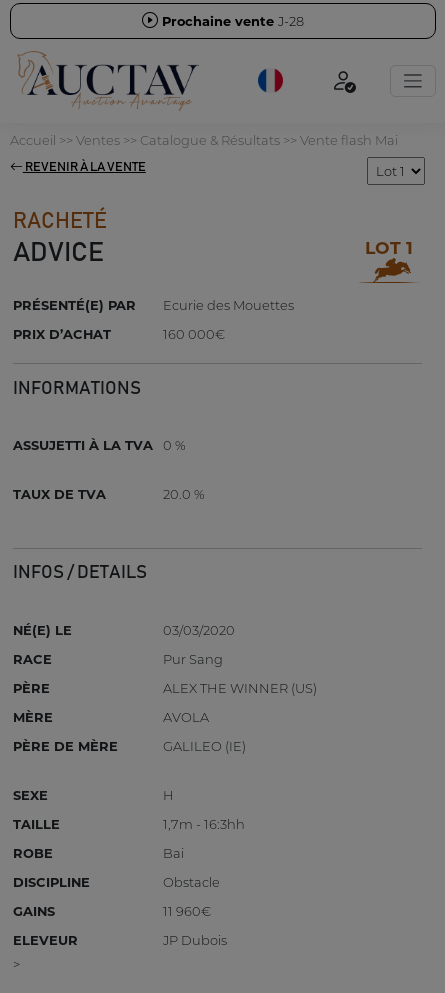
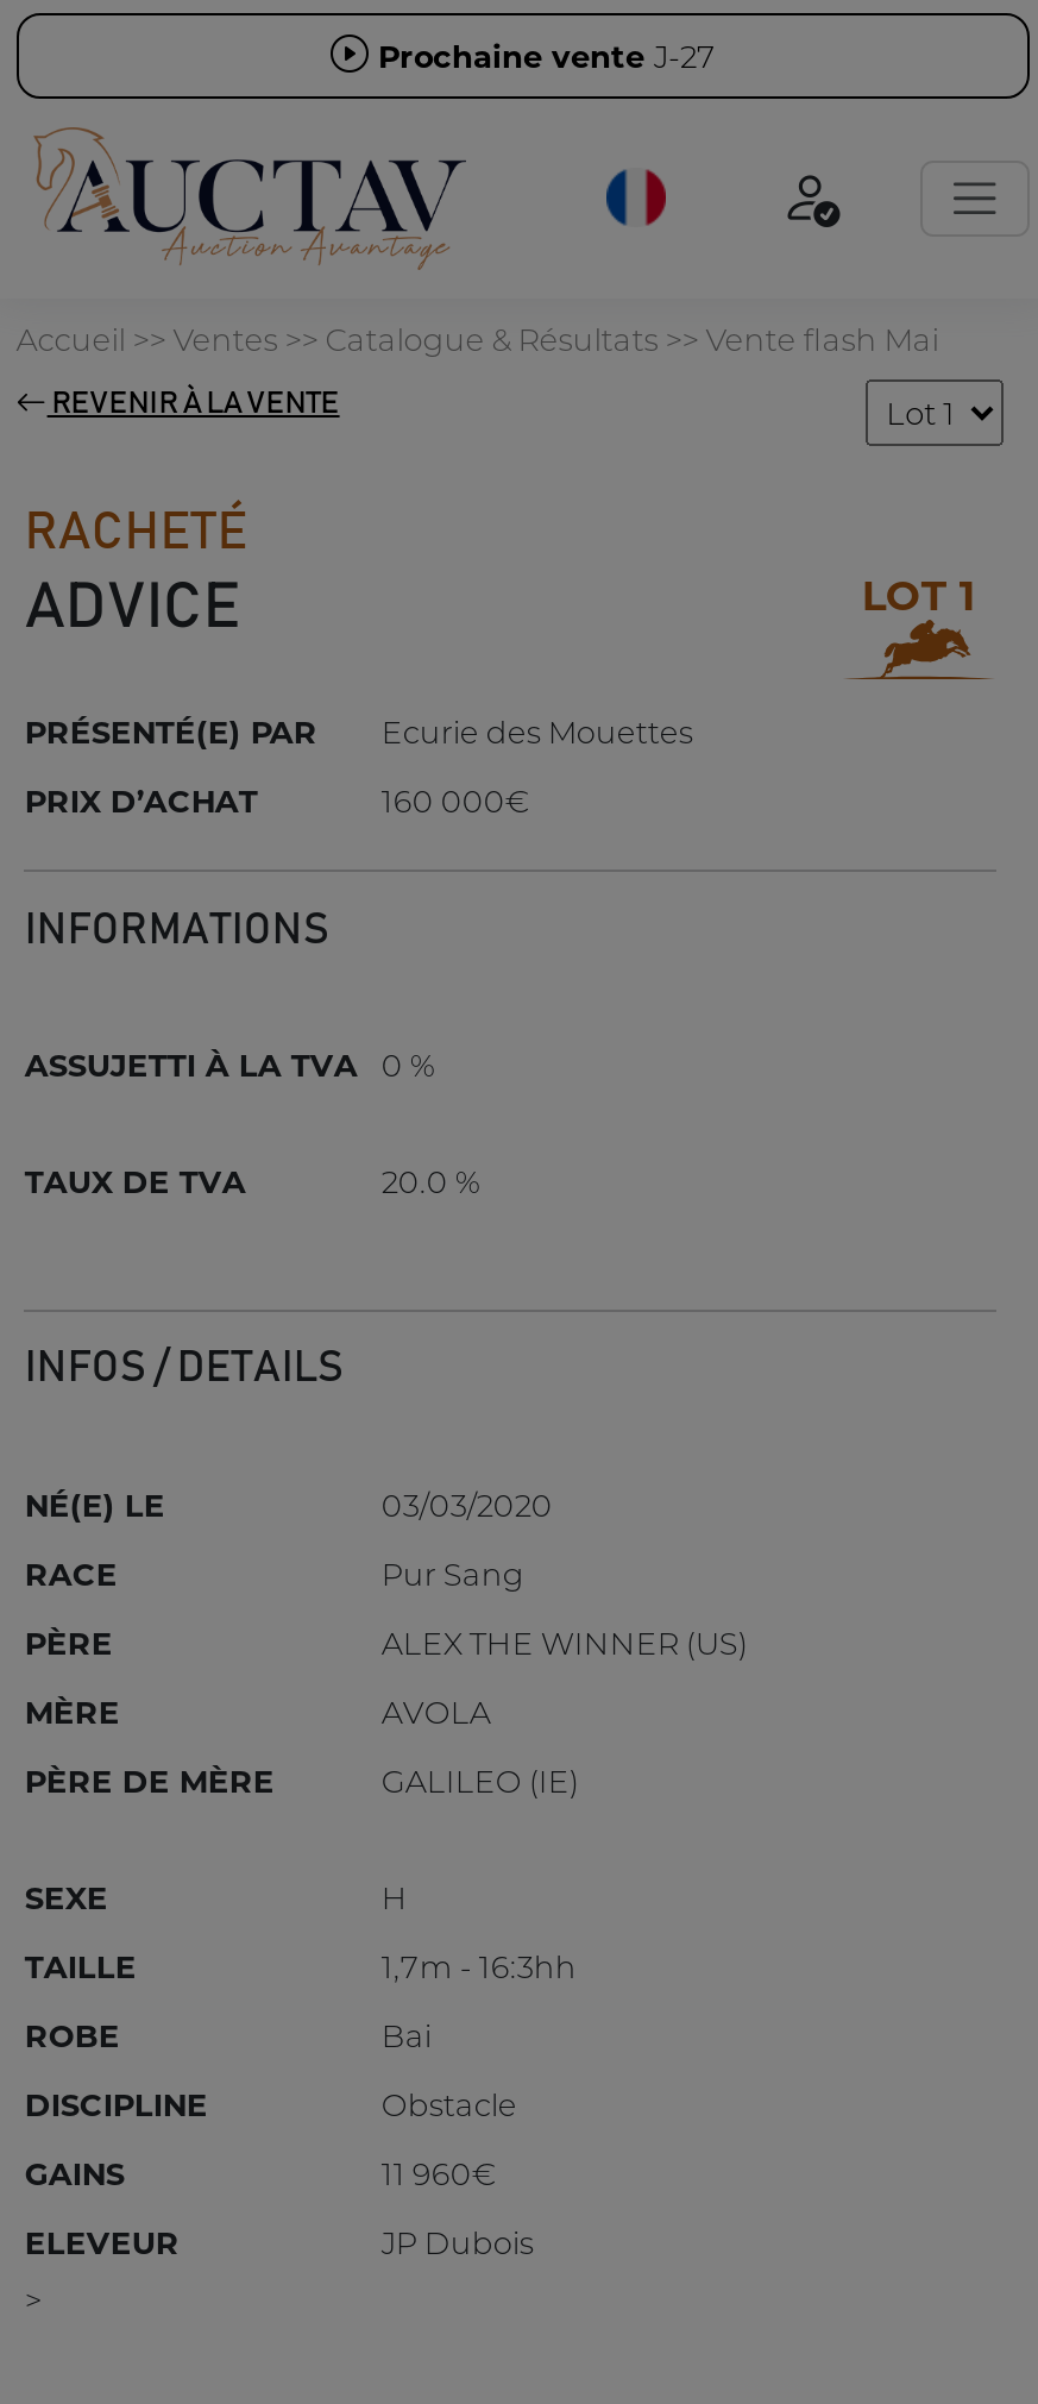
- Prochaine vente J-28
+ Prochaine vente J-27
